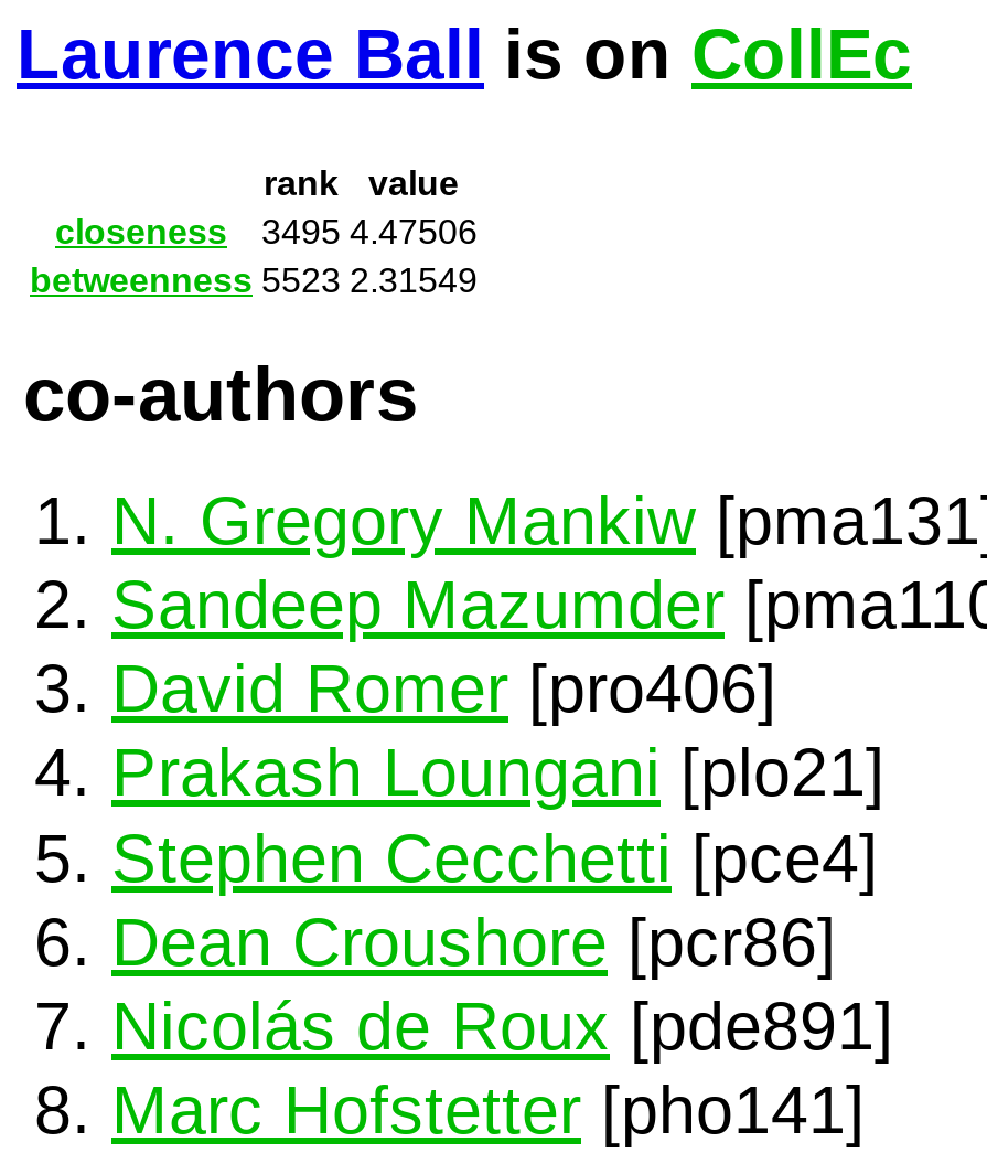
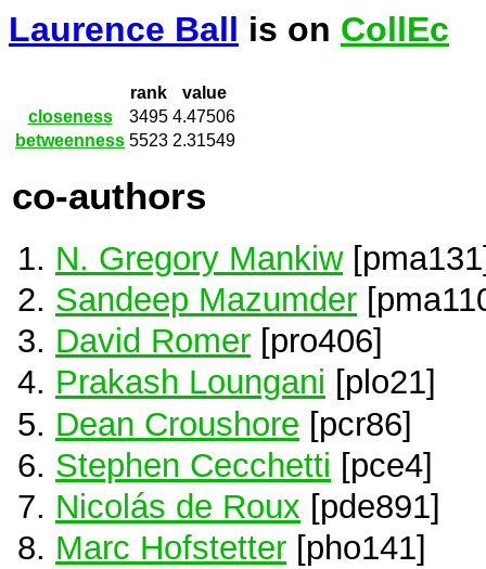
moved down: Stephen Cecchetti [pce4]

moved up: Dean Croushore [pcr86]
